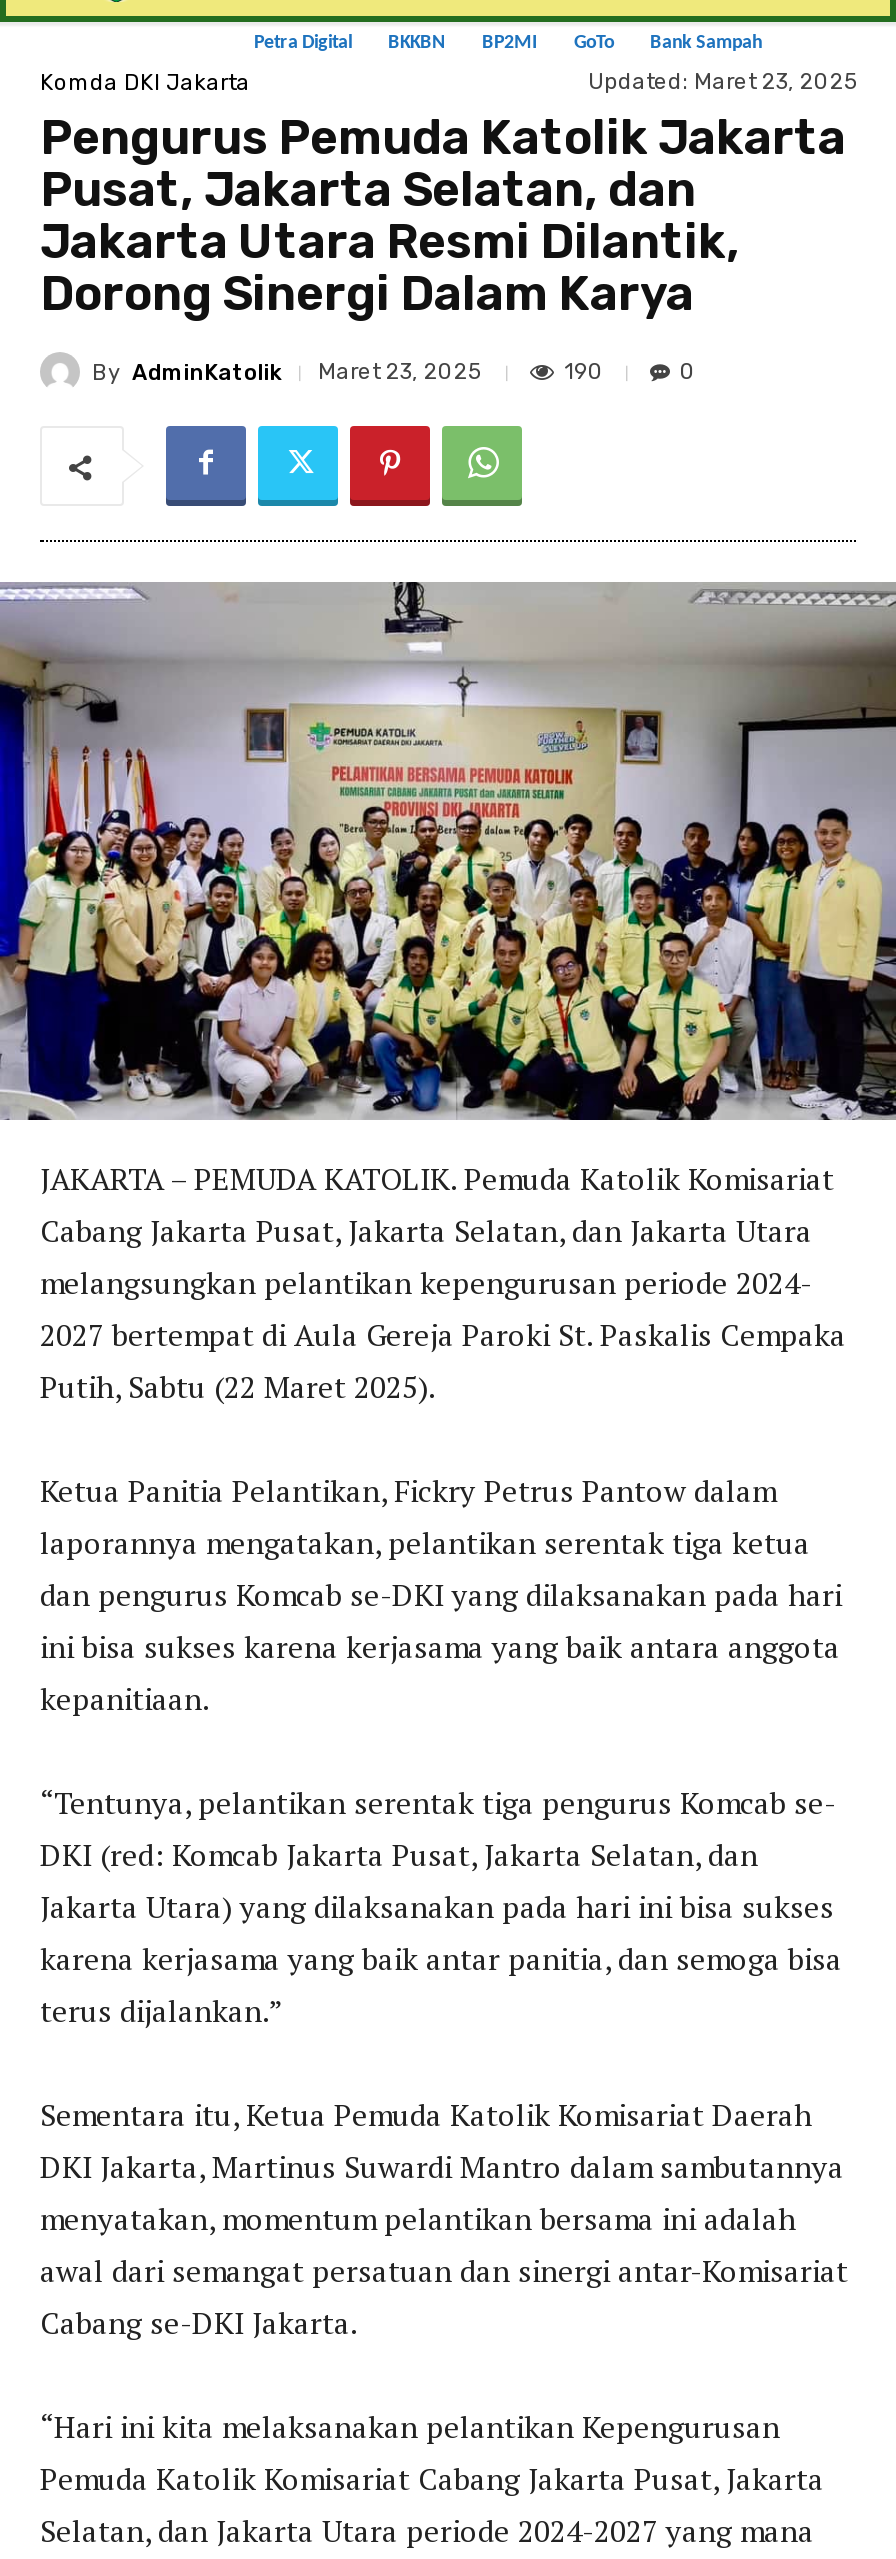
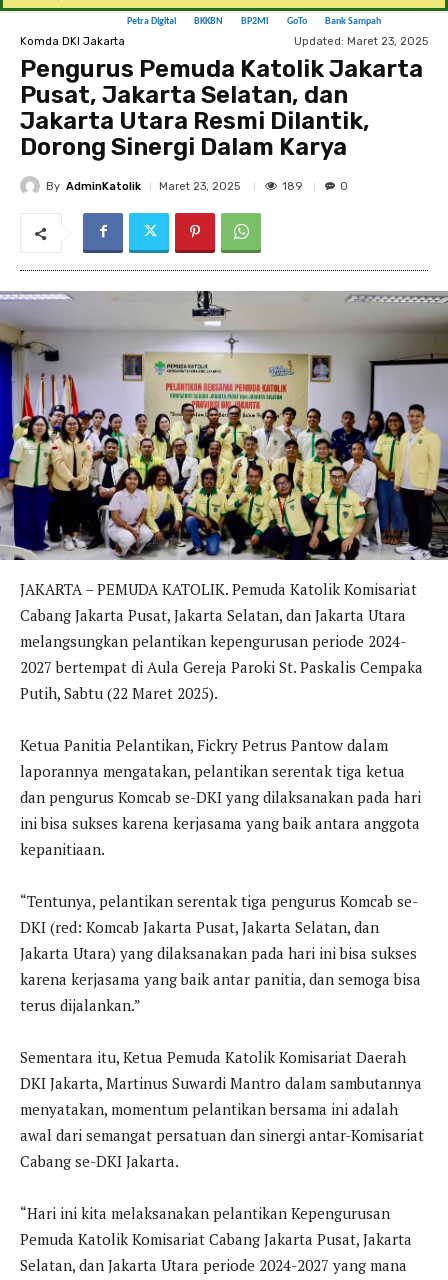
- 190
+ 189
